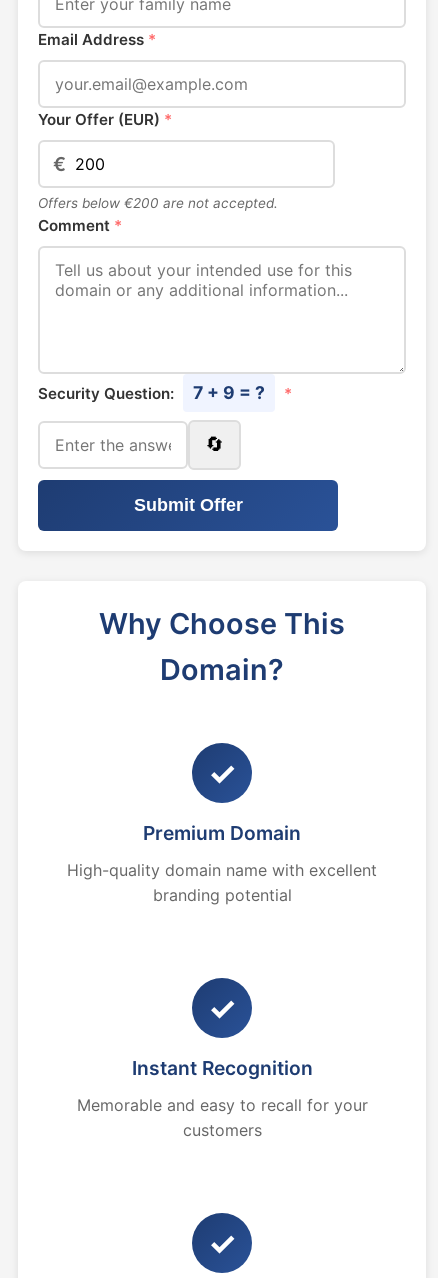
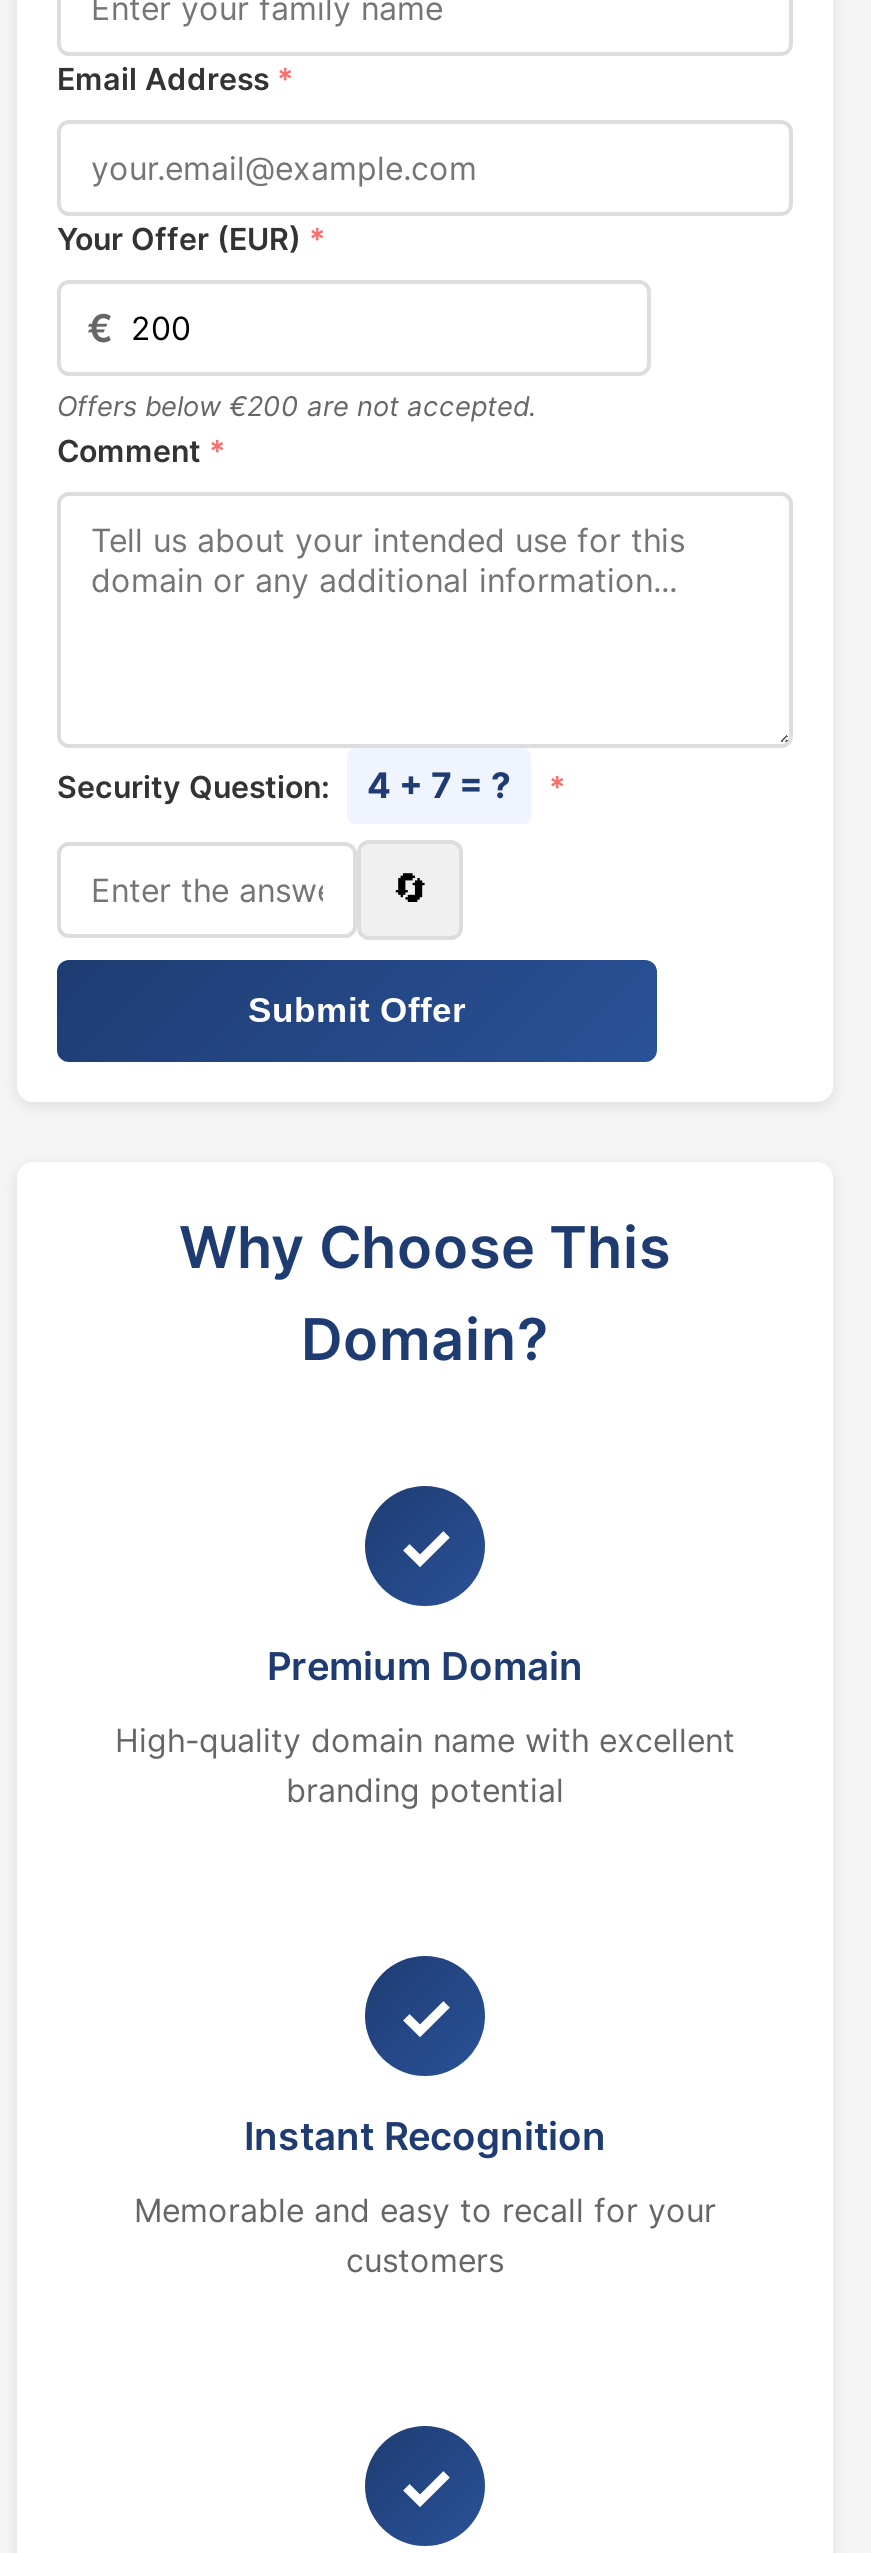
- 7 + 9 = ?
+ 4 + 7 = ?
